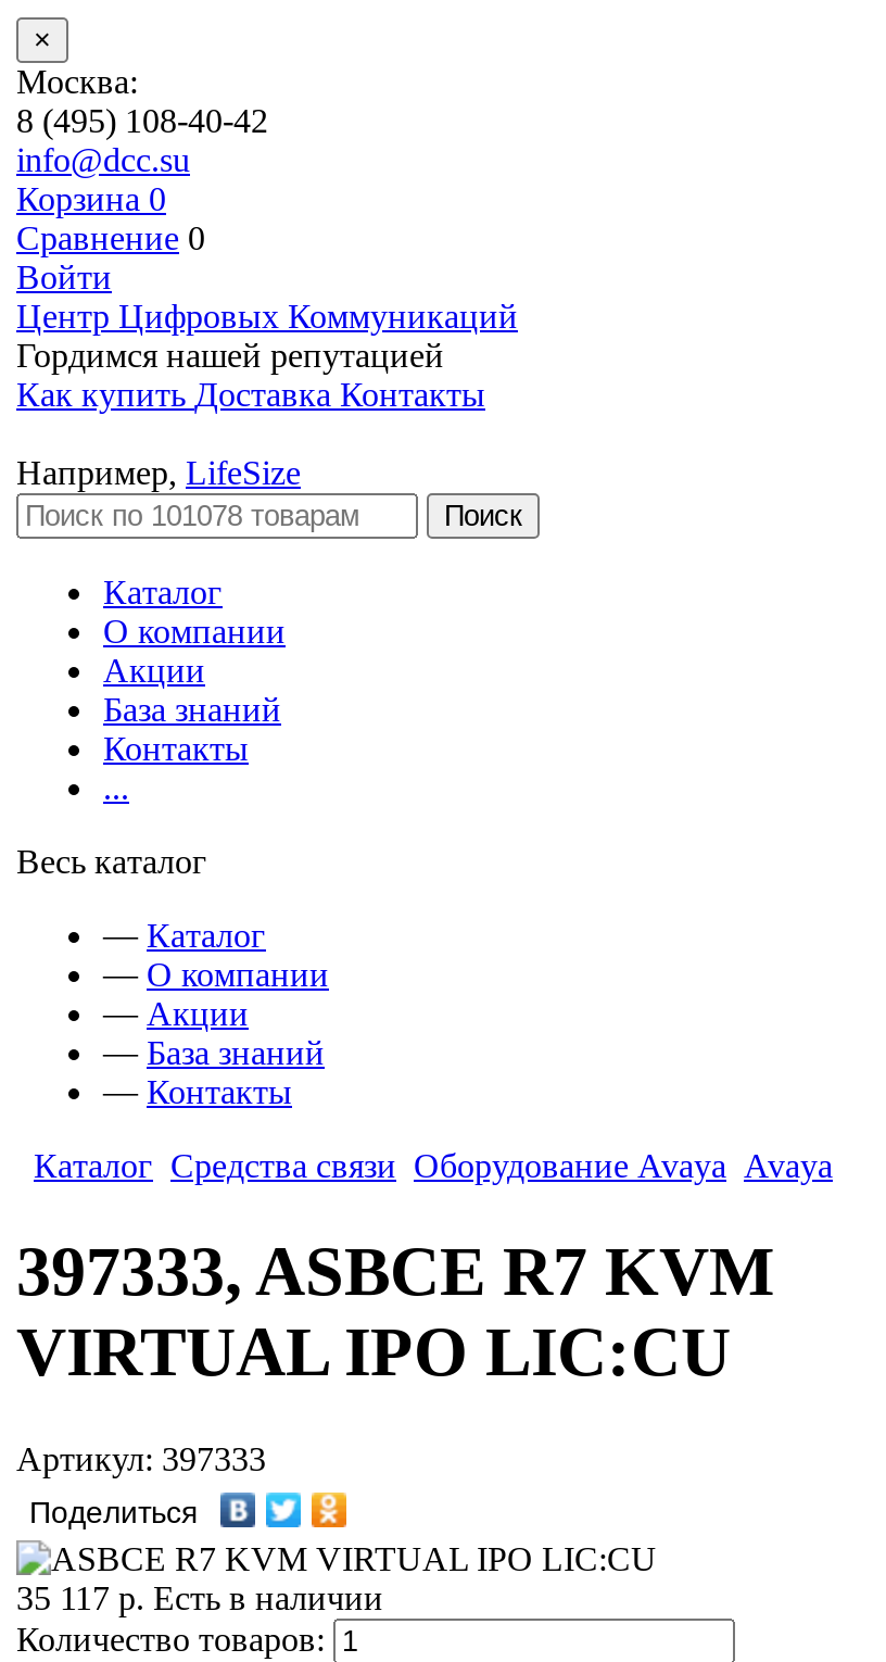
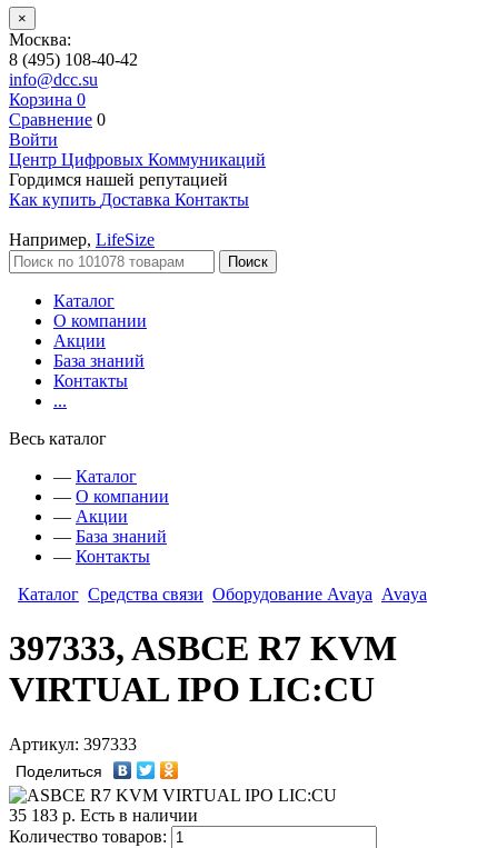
- 35 117 р. Есть в наличии
+ 35 183 р. Есть в наличии
